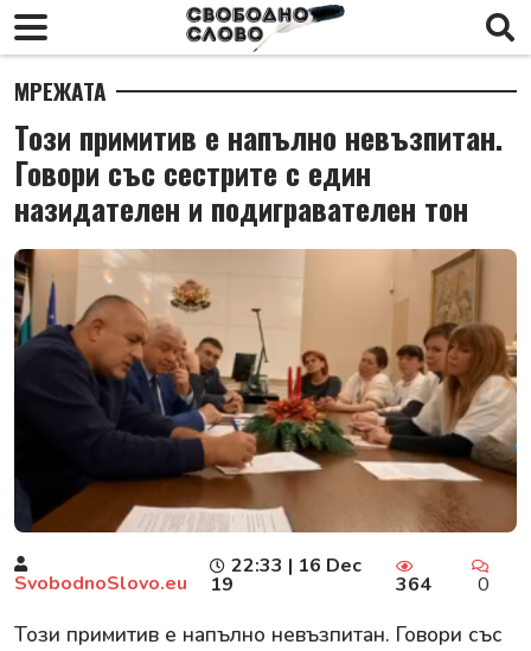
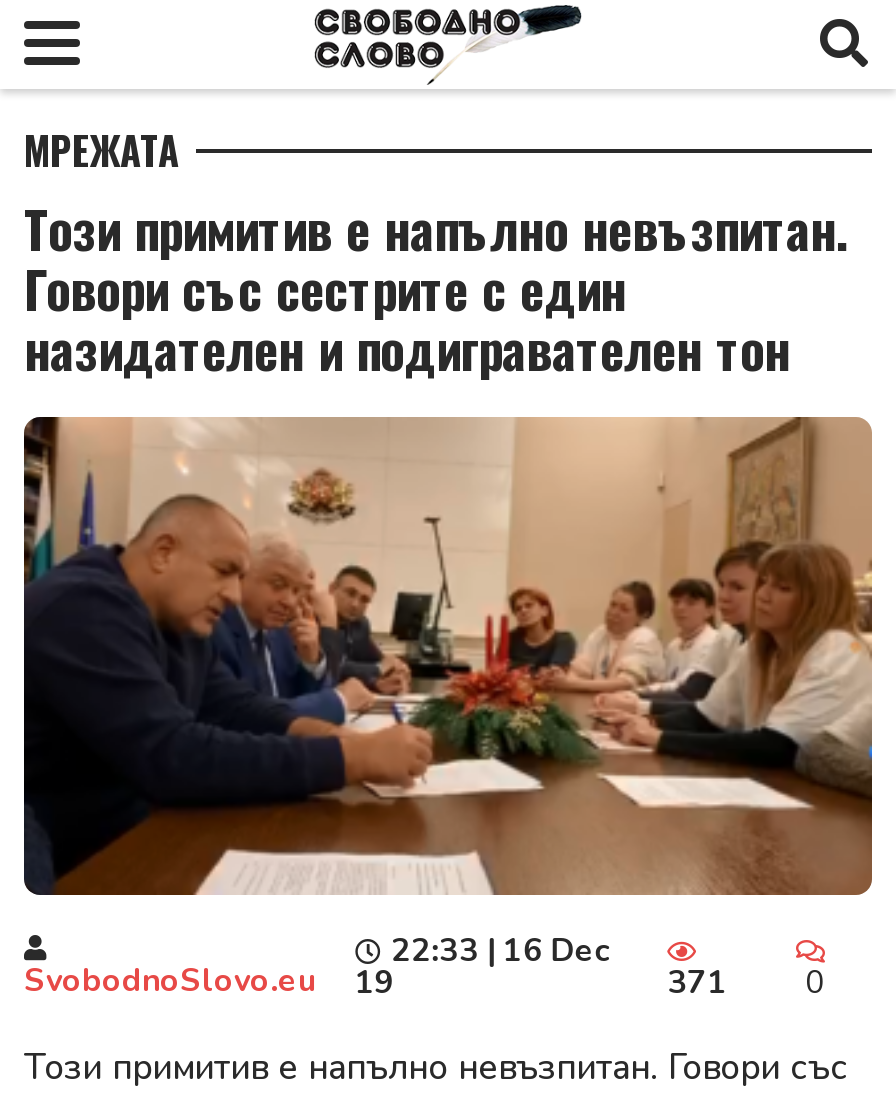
- 364 0
+ 371 0
